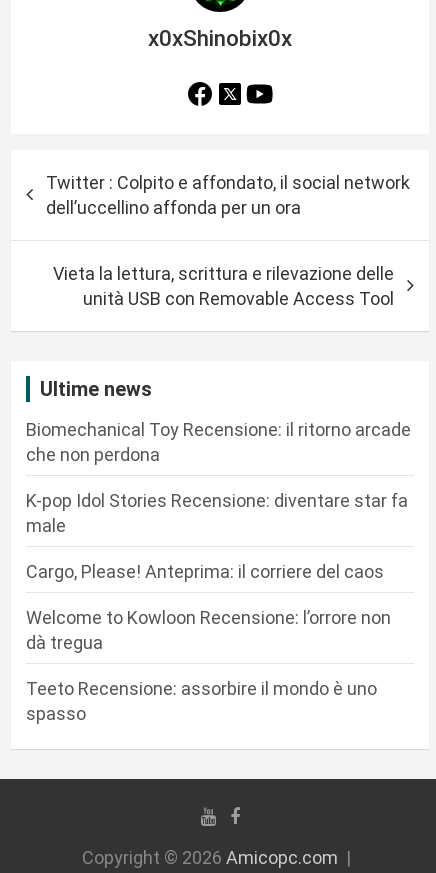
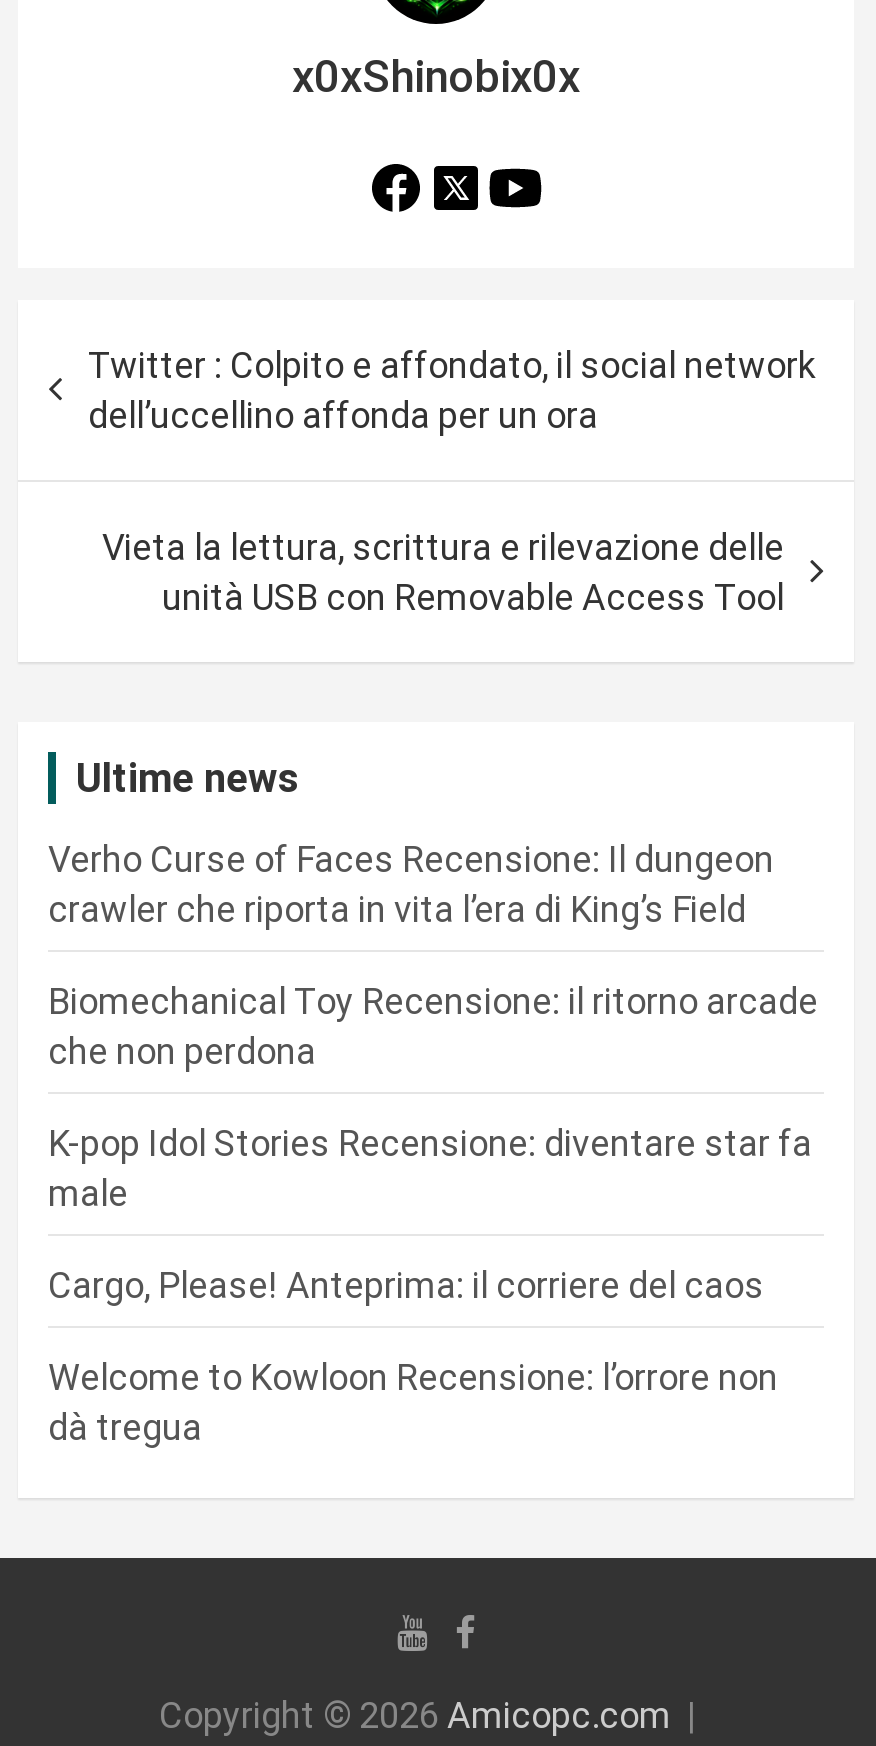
moved down: Biomechanical Toy Recensione: il ritorno arcade | che non perdona | K-pop Idol Stories Recensione: diventare star fa | male | Cargo, Please! Anteprima: il corriere del caos | Welcome to Kowloon Recensione: l’orrore non | dà tregua

+ Verho Curse of Faces Recensione: Il dungeon
+ crawler che riporta in vita l’era di King’s Field

- Teeto Recensione: assorbire il mondo è uno
- spasso
